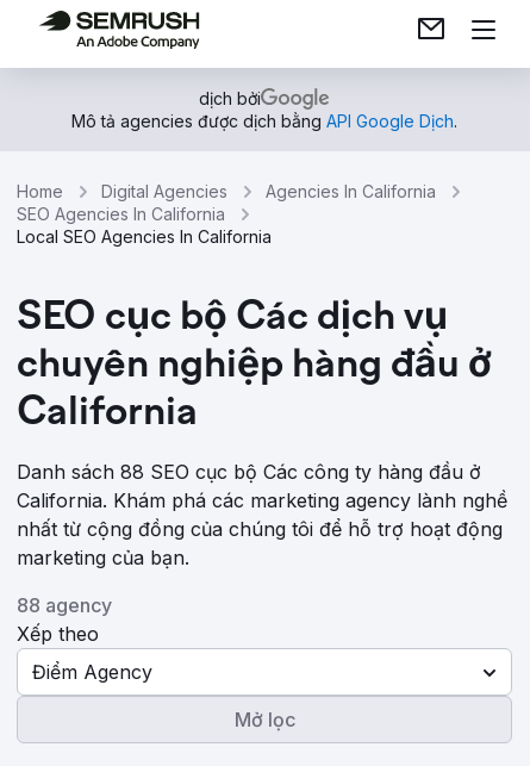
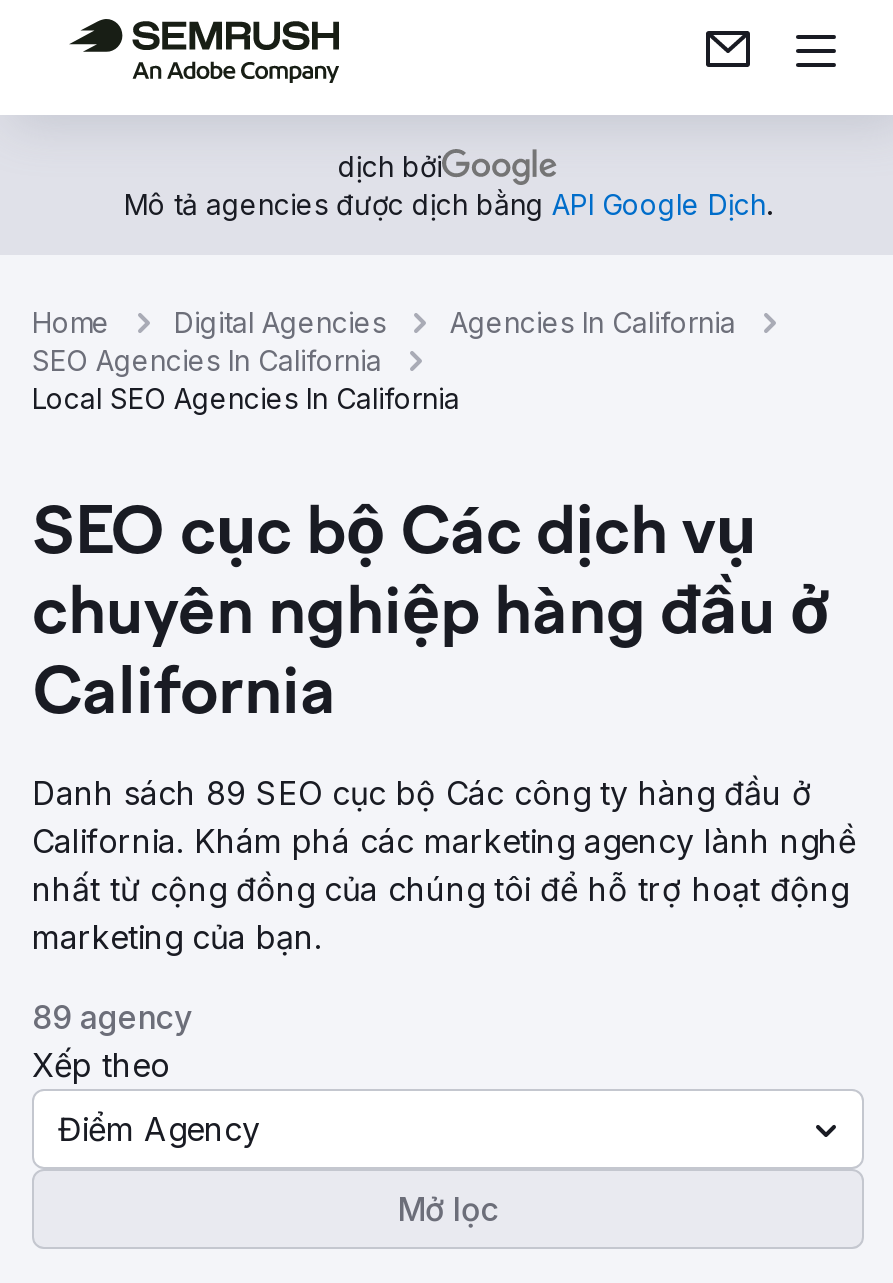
- Danh sách 88 SEO cục bộ Các công ty hàng đầu ở
+ Danh sách 89 SEO cục bộ Các công ty hàng đầu ở

- 88 agency
+ 89 agency
